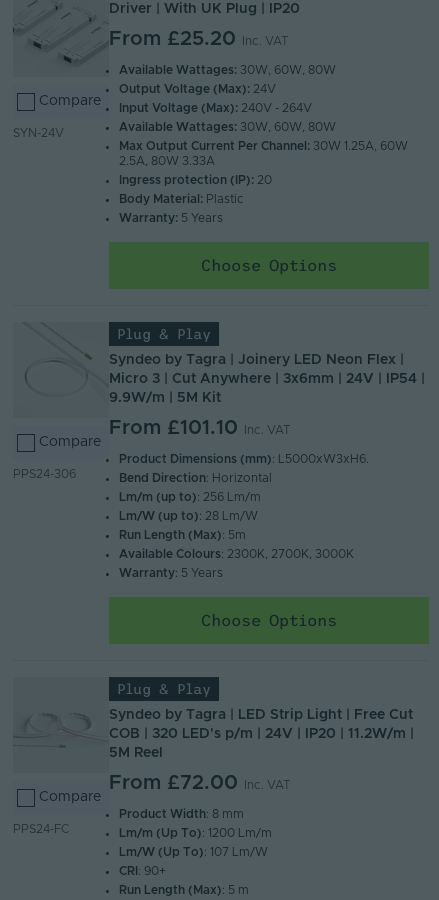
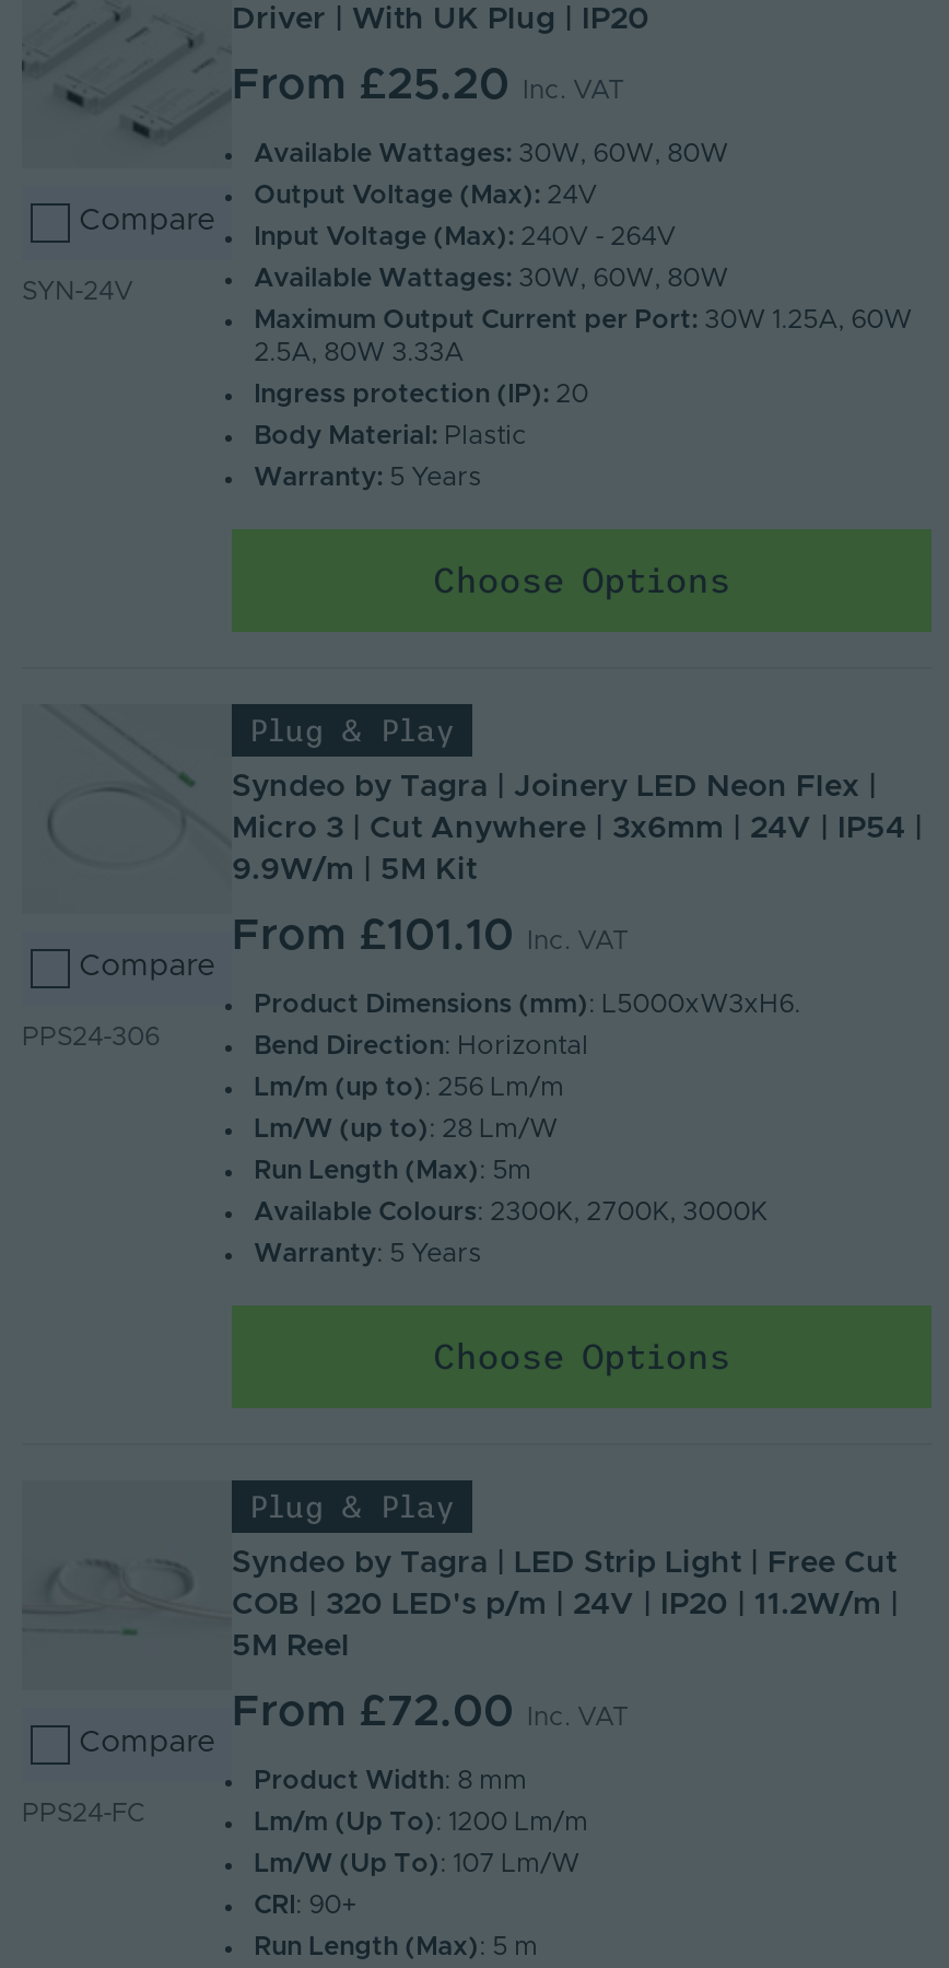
- Max Output Current Per Channel: 30W 1.25A, 60W
+ Maximum Output Current per Port: 30W 1.25A, 60W
